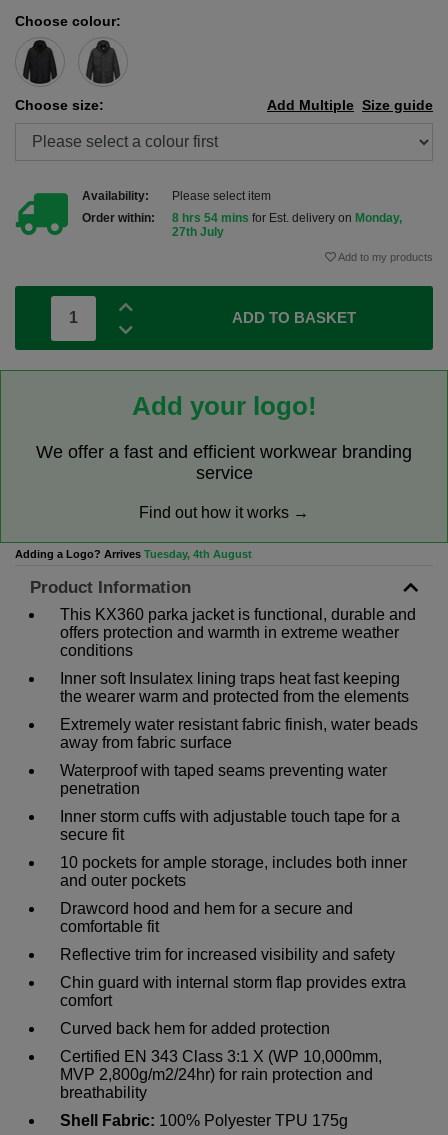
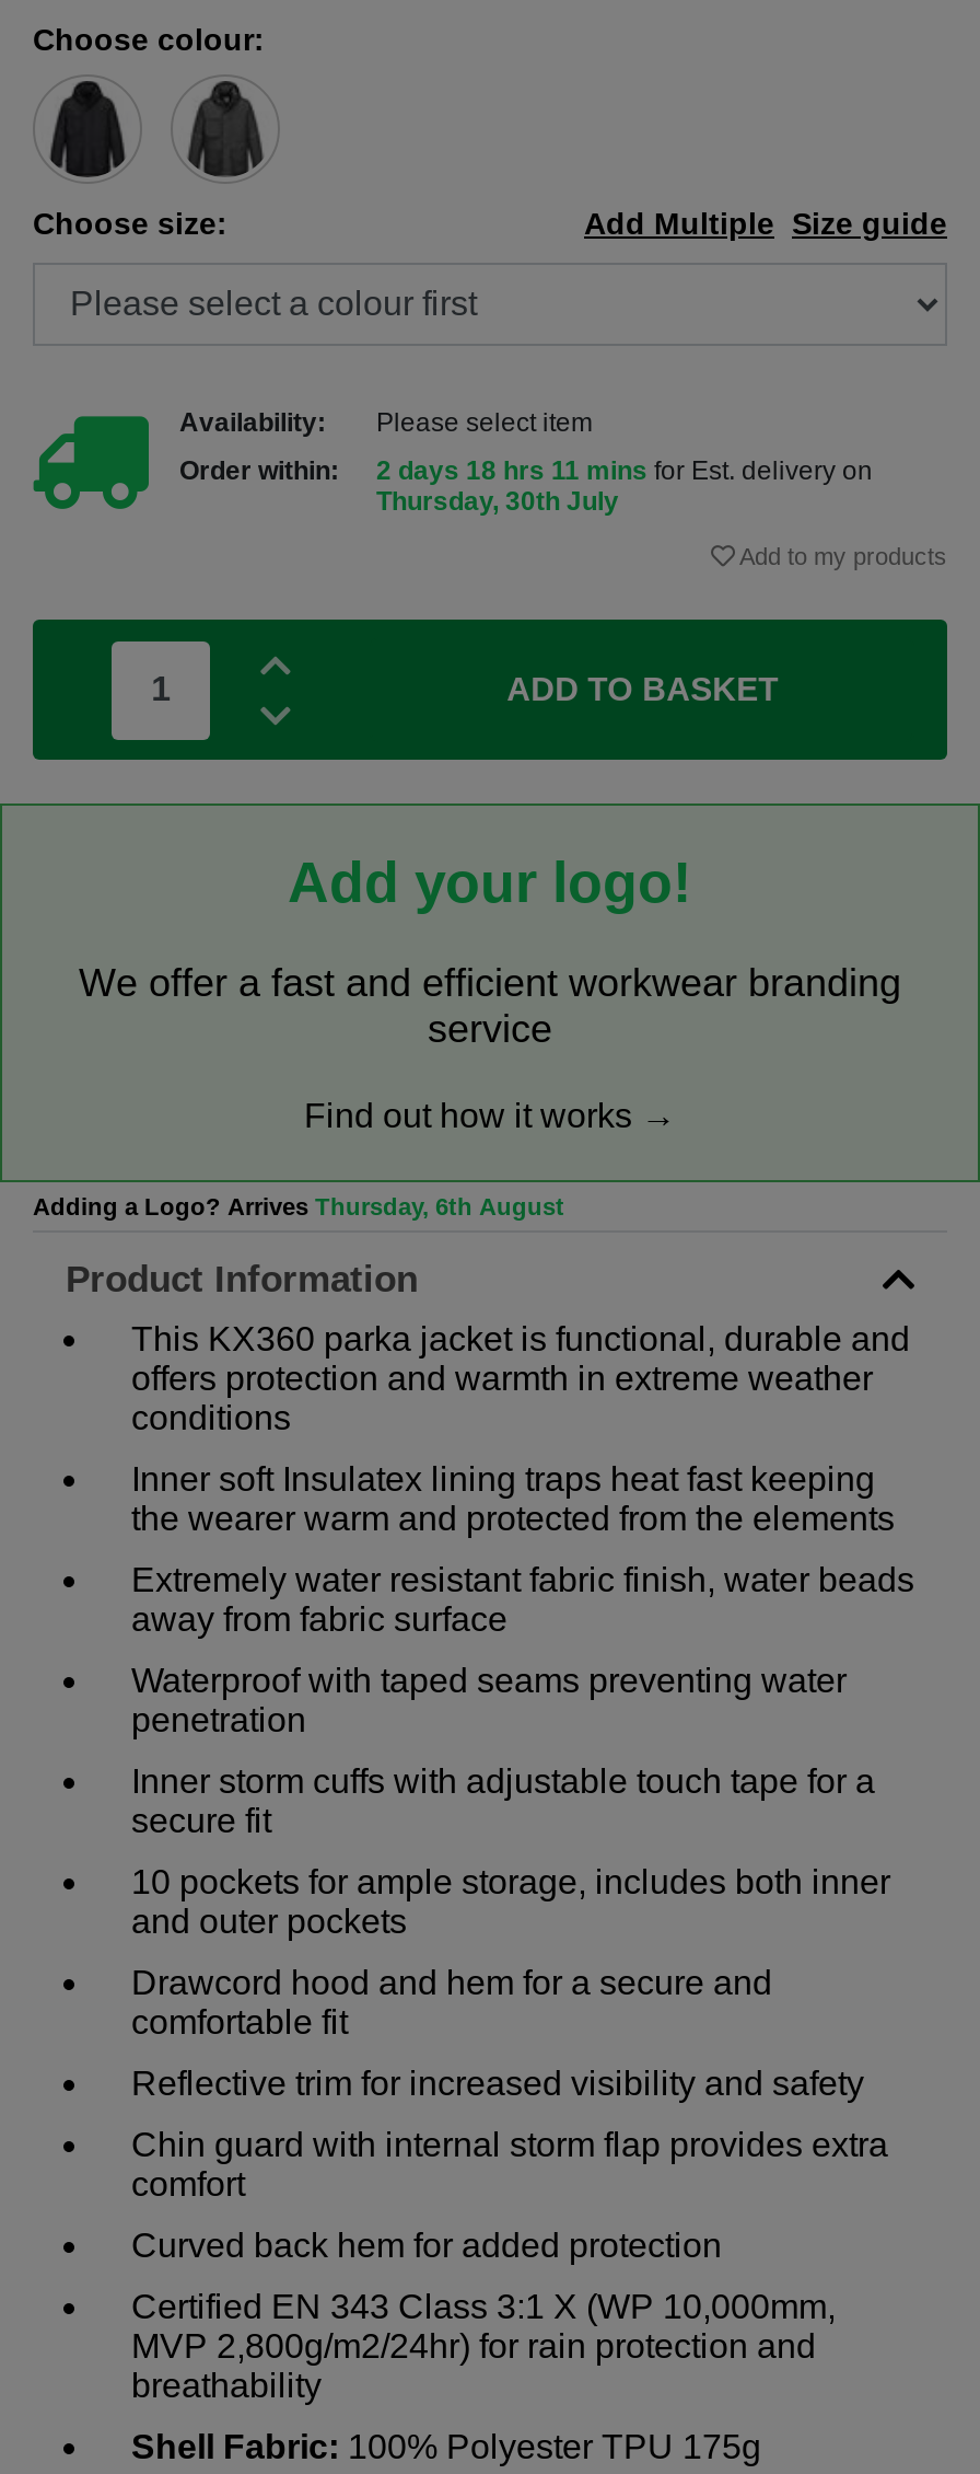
- 8 hrs 54 mins for Est. delivery on Monday,
- 27th July
+ 2 days 18 hrs 11 mins for Est. delivery on
+ Thursday, 30th July

- Adding a Logo? Arrives Tuesday, 4th August
+ Adding a Logo? Arrives Thursday, 6th August
